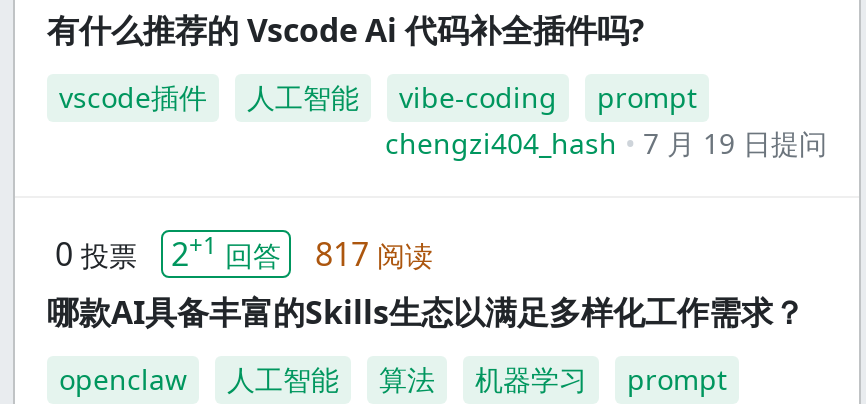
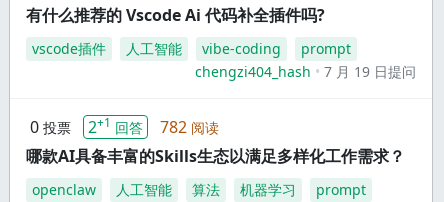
- 0 投票 2+1 回答 817 阅读
+ 0 投票 2+1 回答 782 阅读
